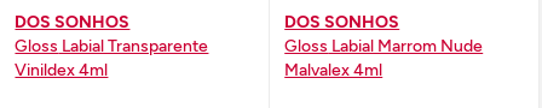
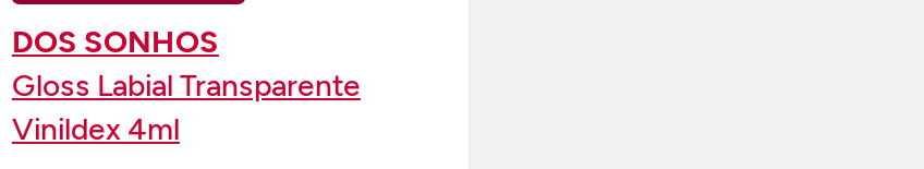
- DOS SONHOS
- Gloss Labial Marrom Nude
- Malvalex 4ml
